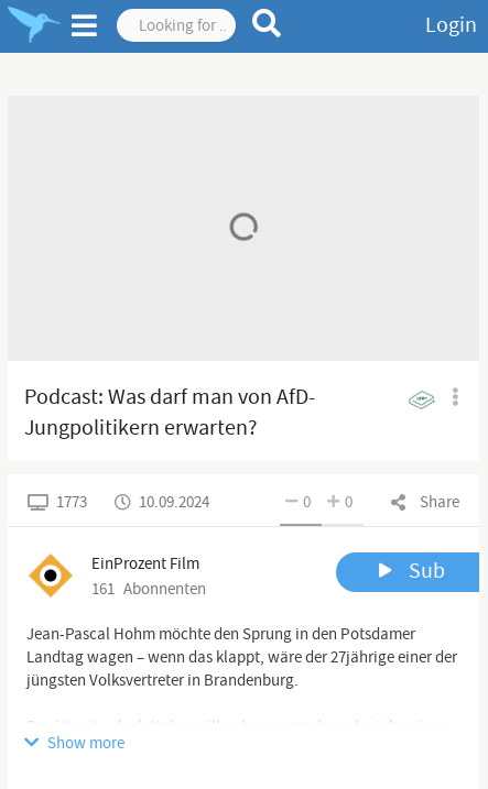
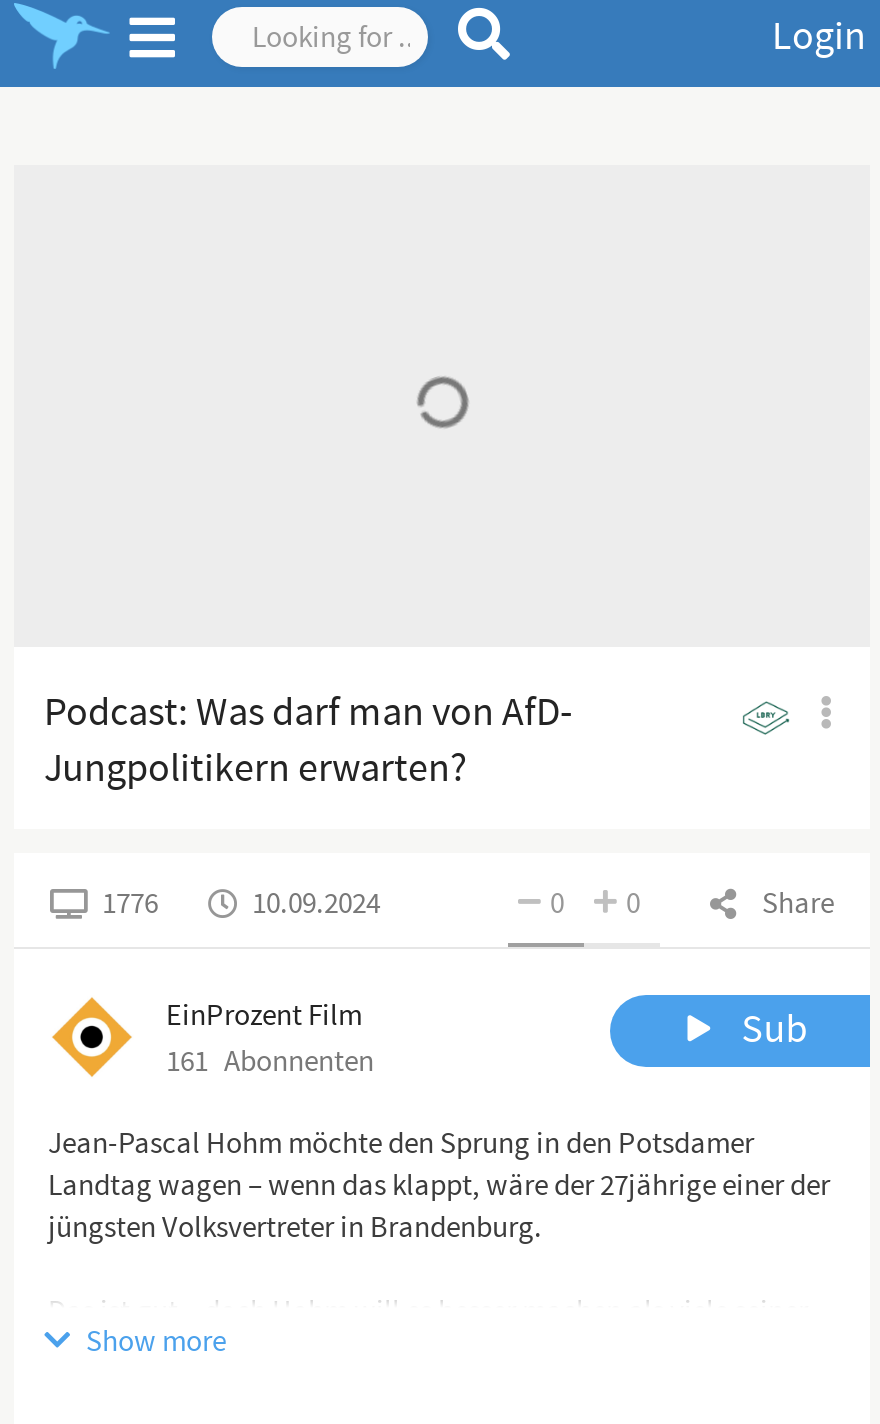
- 1773
+ 1776
